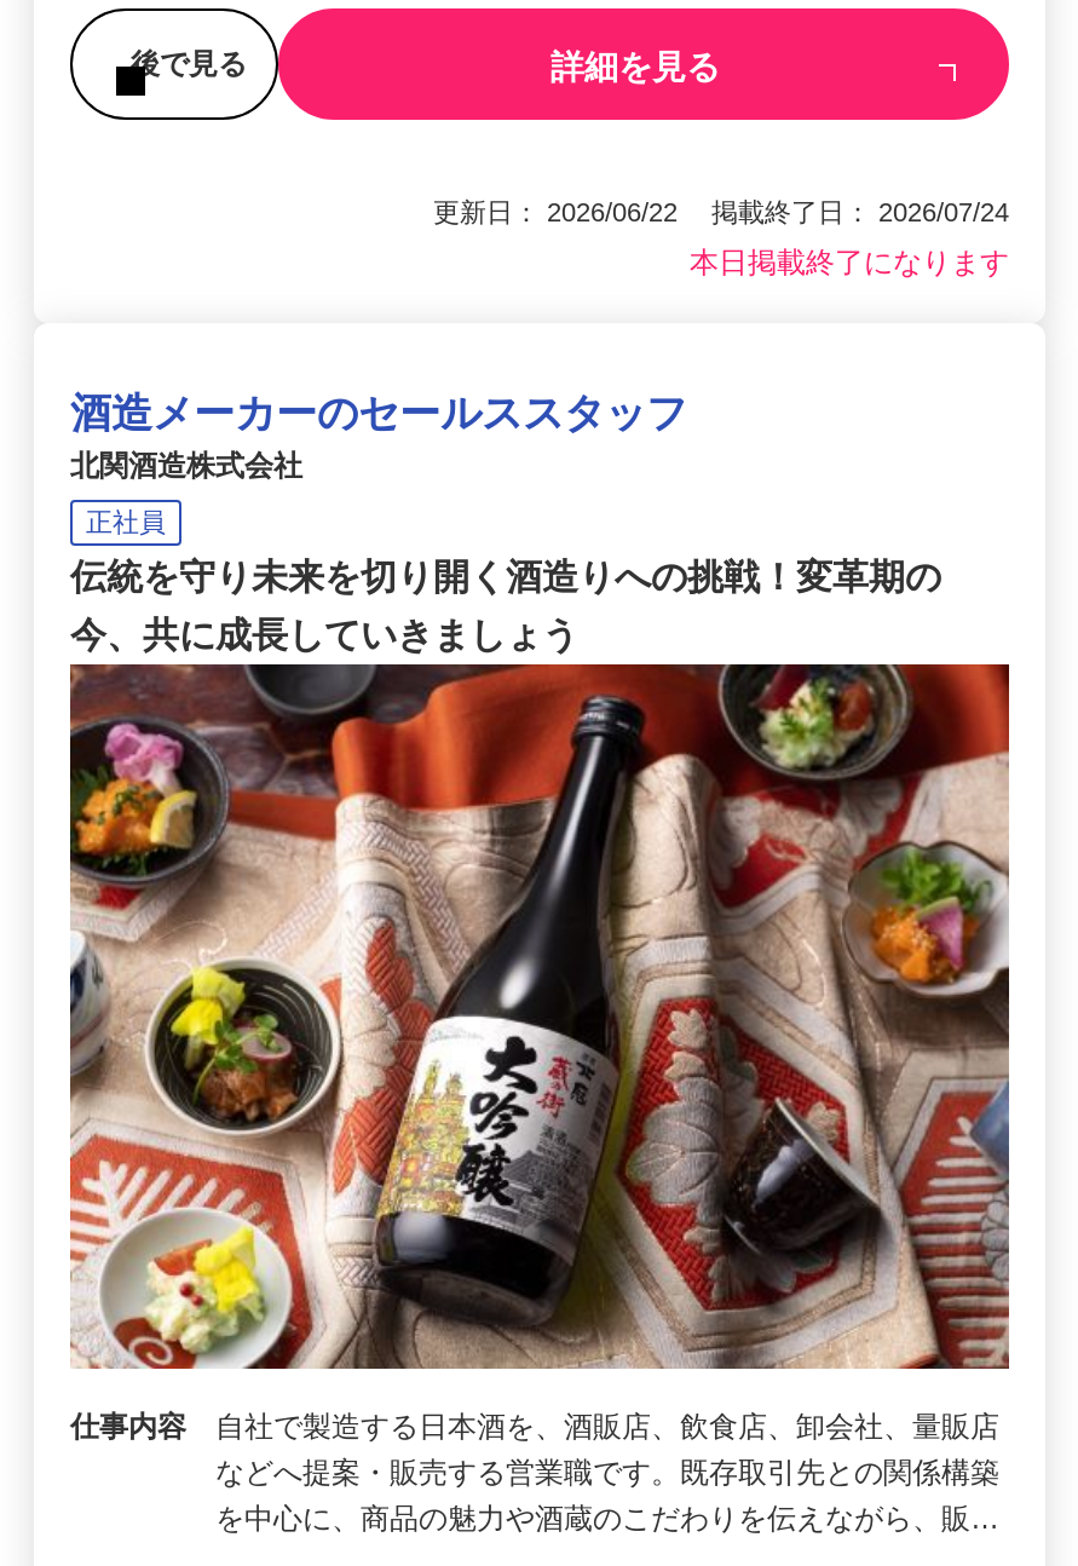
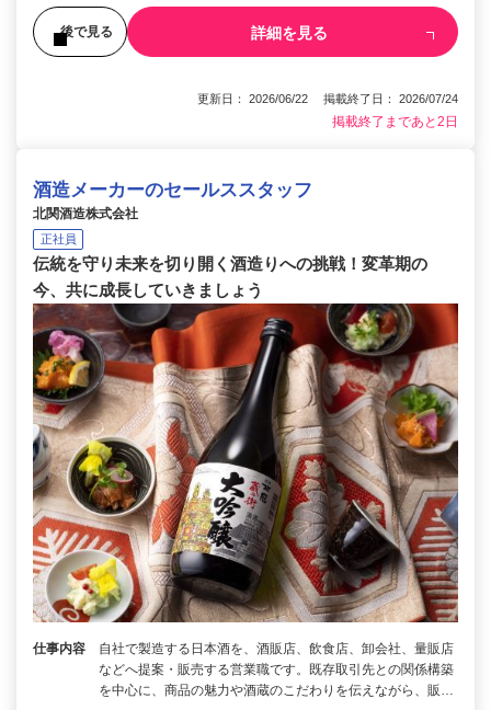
- 本日掲載終了になります
+ 掲載終了まであと2日
